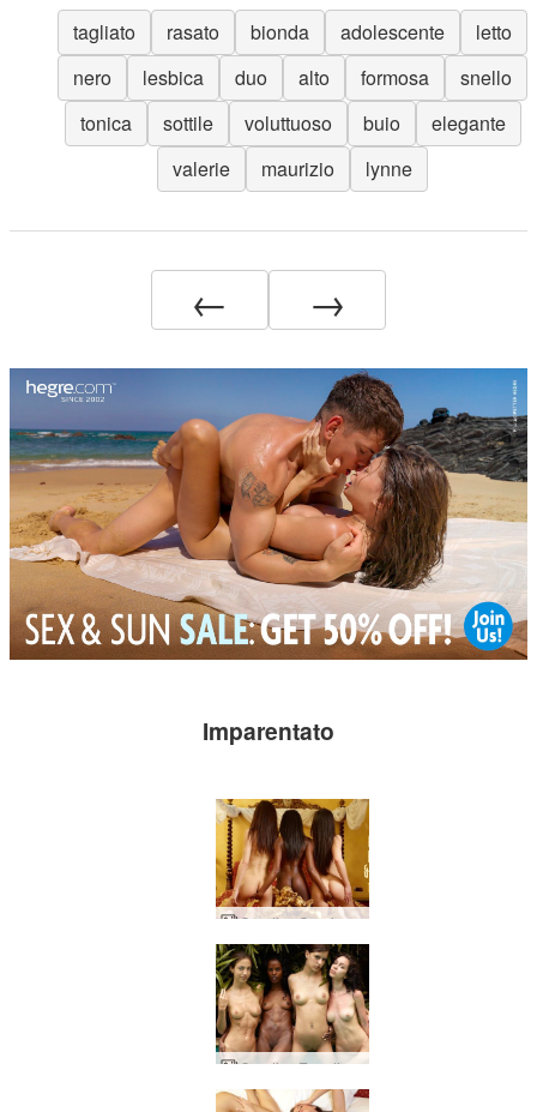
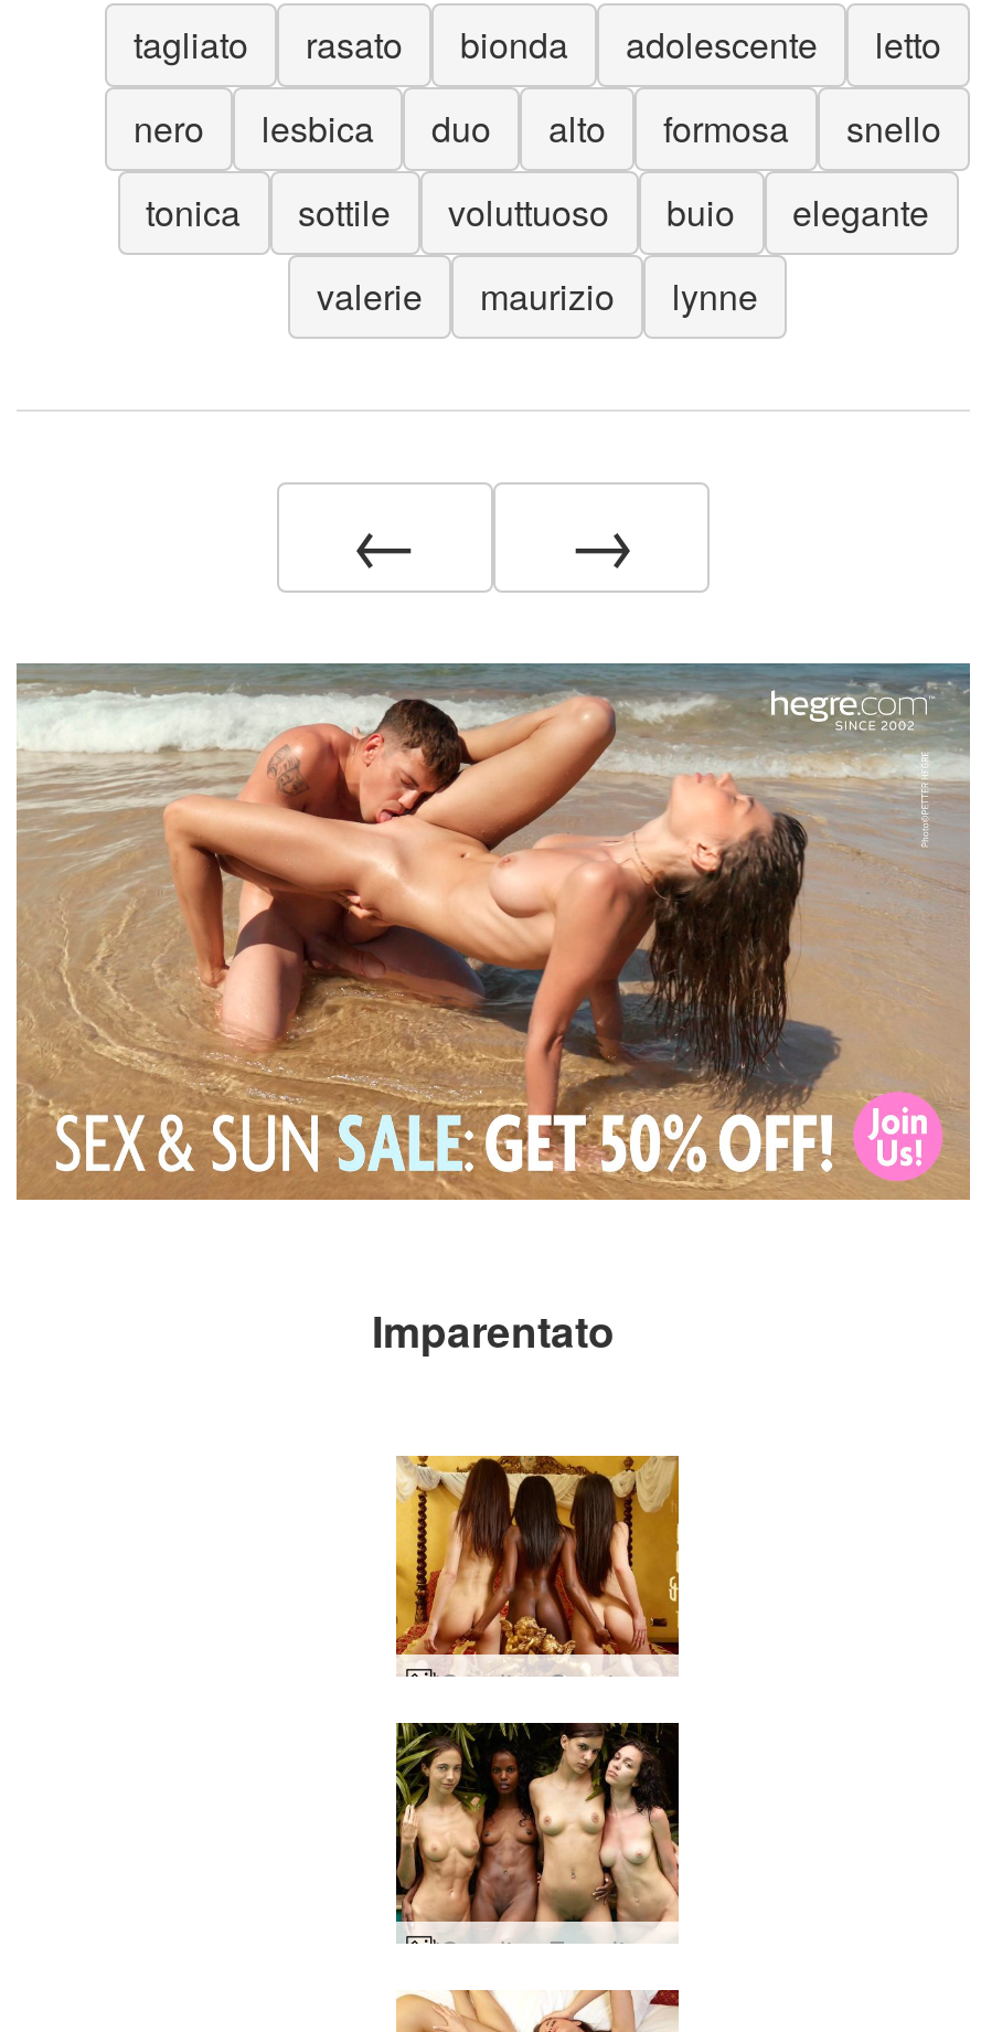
- [image]
+ [image]
